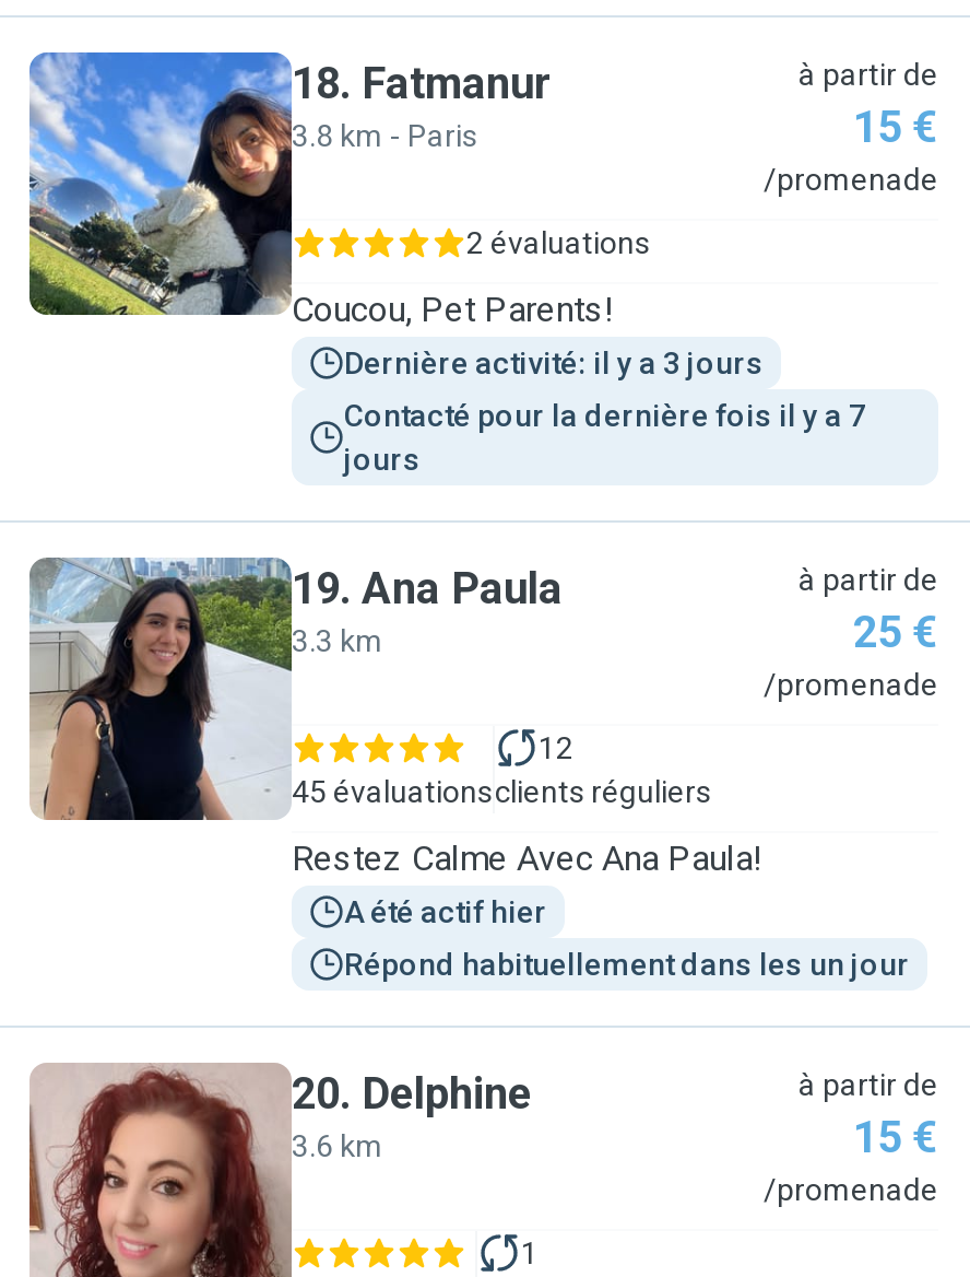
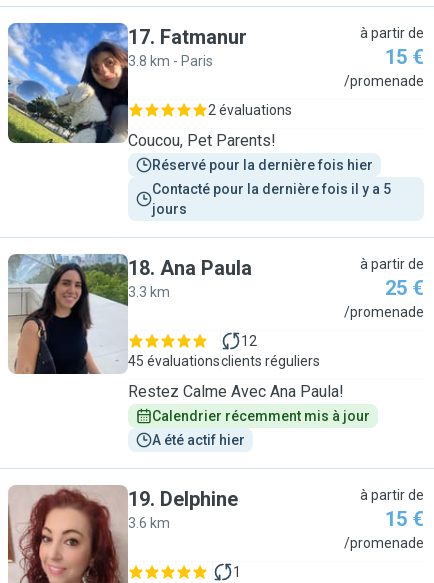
- 18. Fatmanur
+ 17. Fatmanur

- Dernière activité: il y a 3 jours
+ Réservé pour la dernière fois hier

- Contacté pour la dernière fois il y a 7
+ Contacté pour la dernière fois il y a 5

- 19. Ana Paula
+ 18. Ana Paula

+ Calendrier récemment mis à jour

moved down: A été actif hier

- Répond habituellement dans les un jour

- 20. Delphine
+ 19. Delphine
